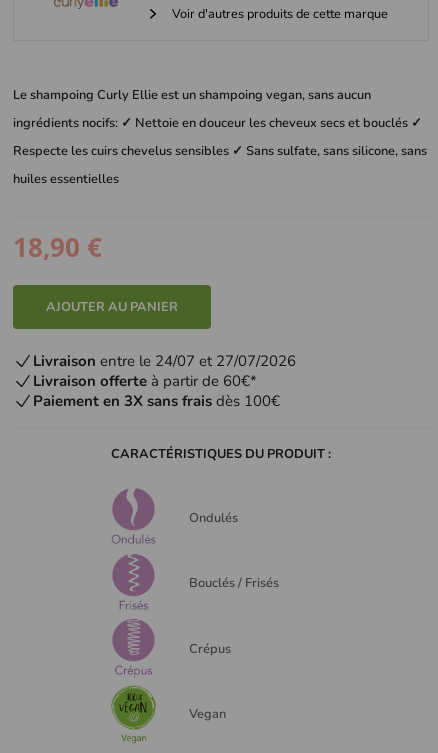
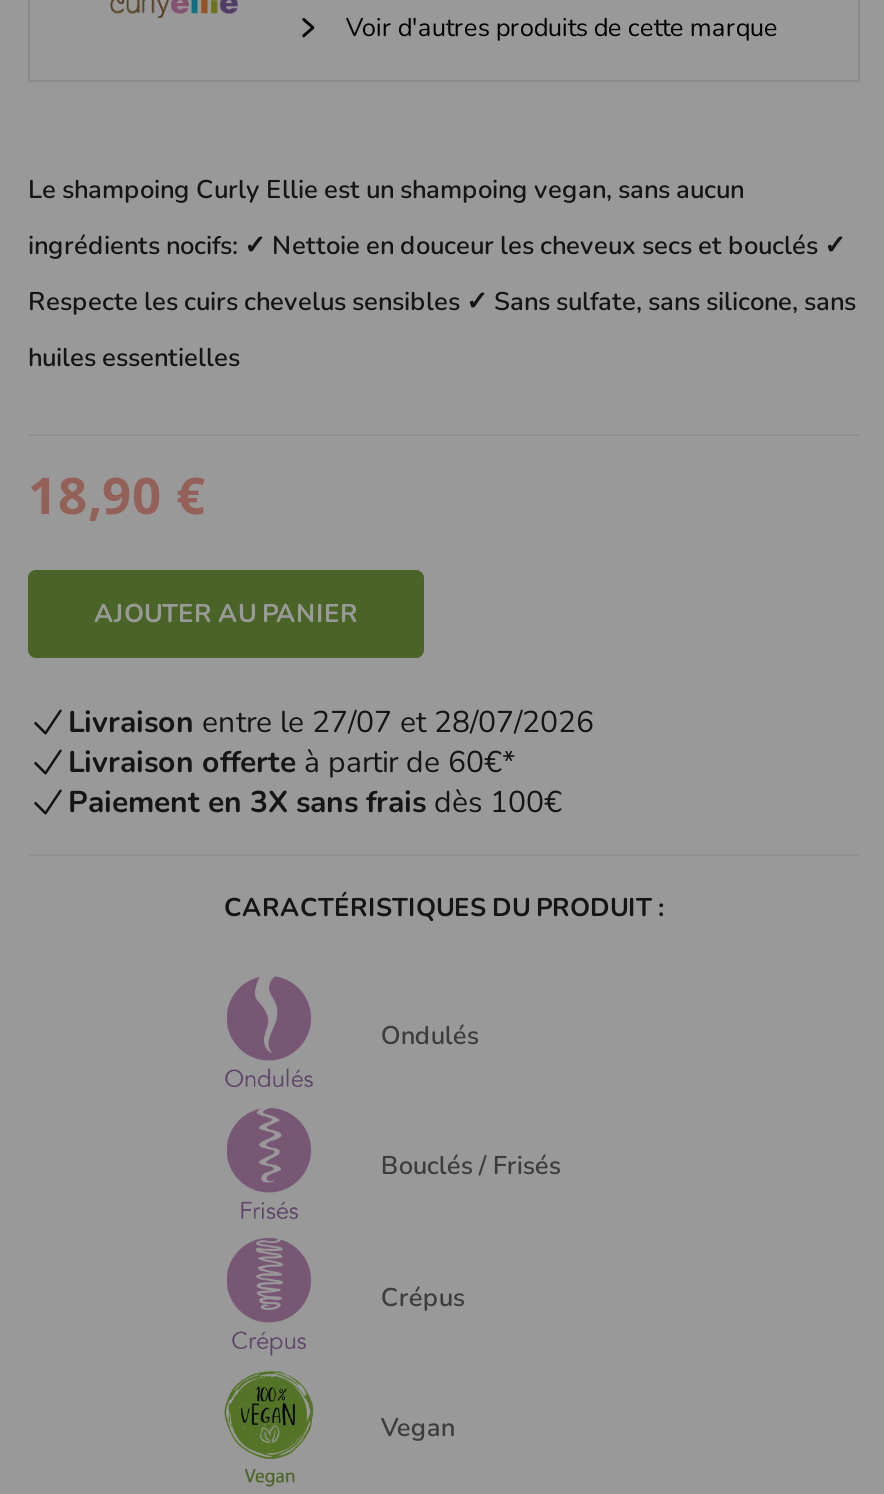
- Livraison entre le 24/07 et 27/07/2026
+ Livraison entre le 27/07 et 28/07/2026
